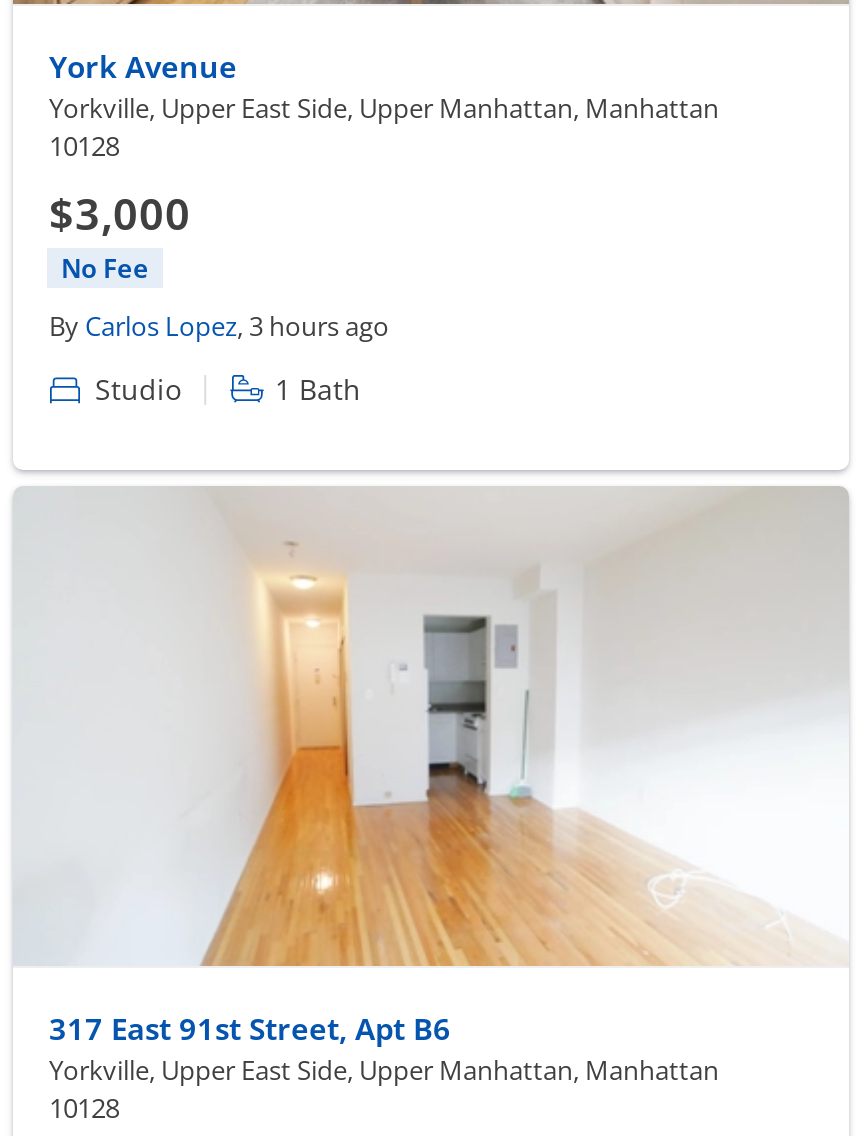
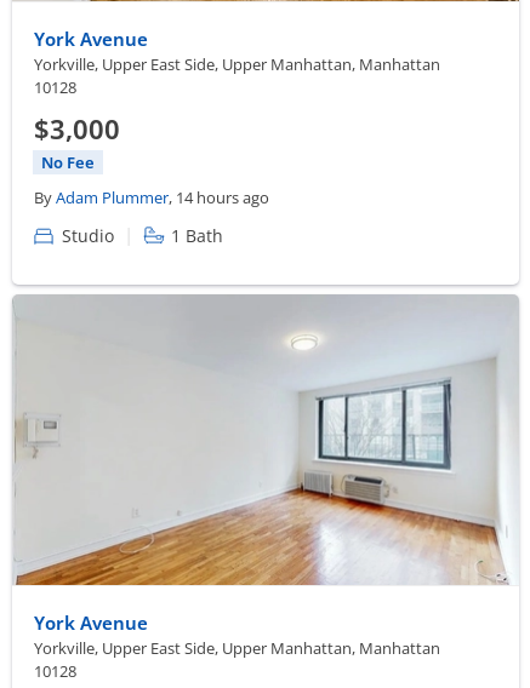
- By Carlos Lopez, 3 hours ago
+ By Adam Plummer, 14 hours ago

- [image]
- 317 East 91st Street, Apt B6
+ [image]
+ York Avenue
